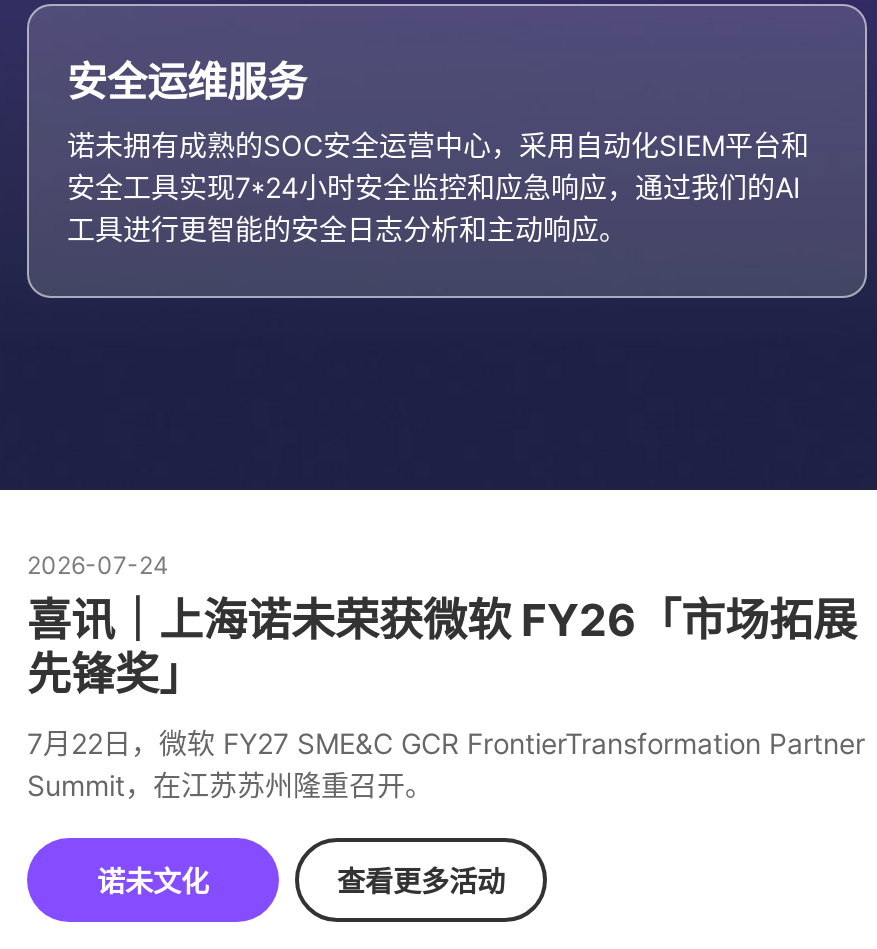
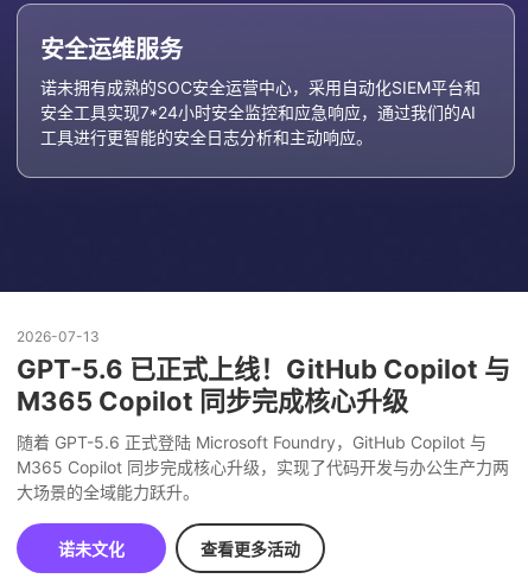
- 2026-07-24
- 喜讯｜上海诺未荣获微软 FY26「市场拓展
- 先锋奖」
+ 2026-07-13
+ GPT-5.6 已正式上线！GitHub Copilot 与
+ M365 Copilot 同步完成核心升级

- 7月22日，微软 FY27 SME&C GCR FrontierTransformation Partner
- Summit，在江苏苏州隆重召开。
+ 随着 GPT-5.6 正式登陆 Microsoft Foundry，GitHub Copilot 与
+ M365 Copilot 同步完成核心升级，实现了代码开发与办公生产力两
+ 大场景的全域能力跃升。
